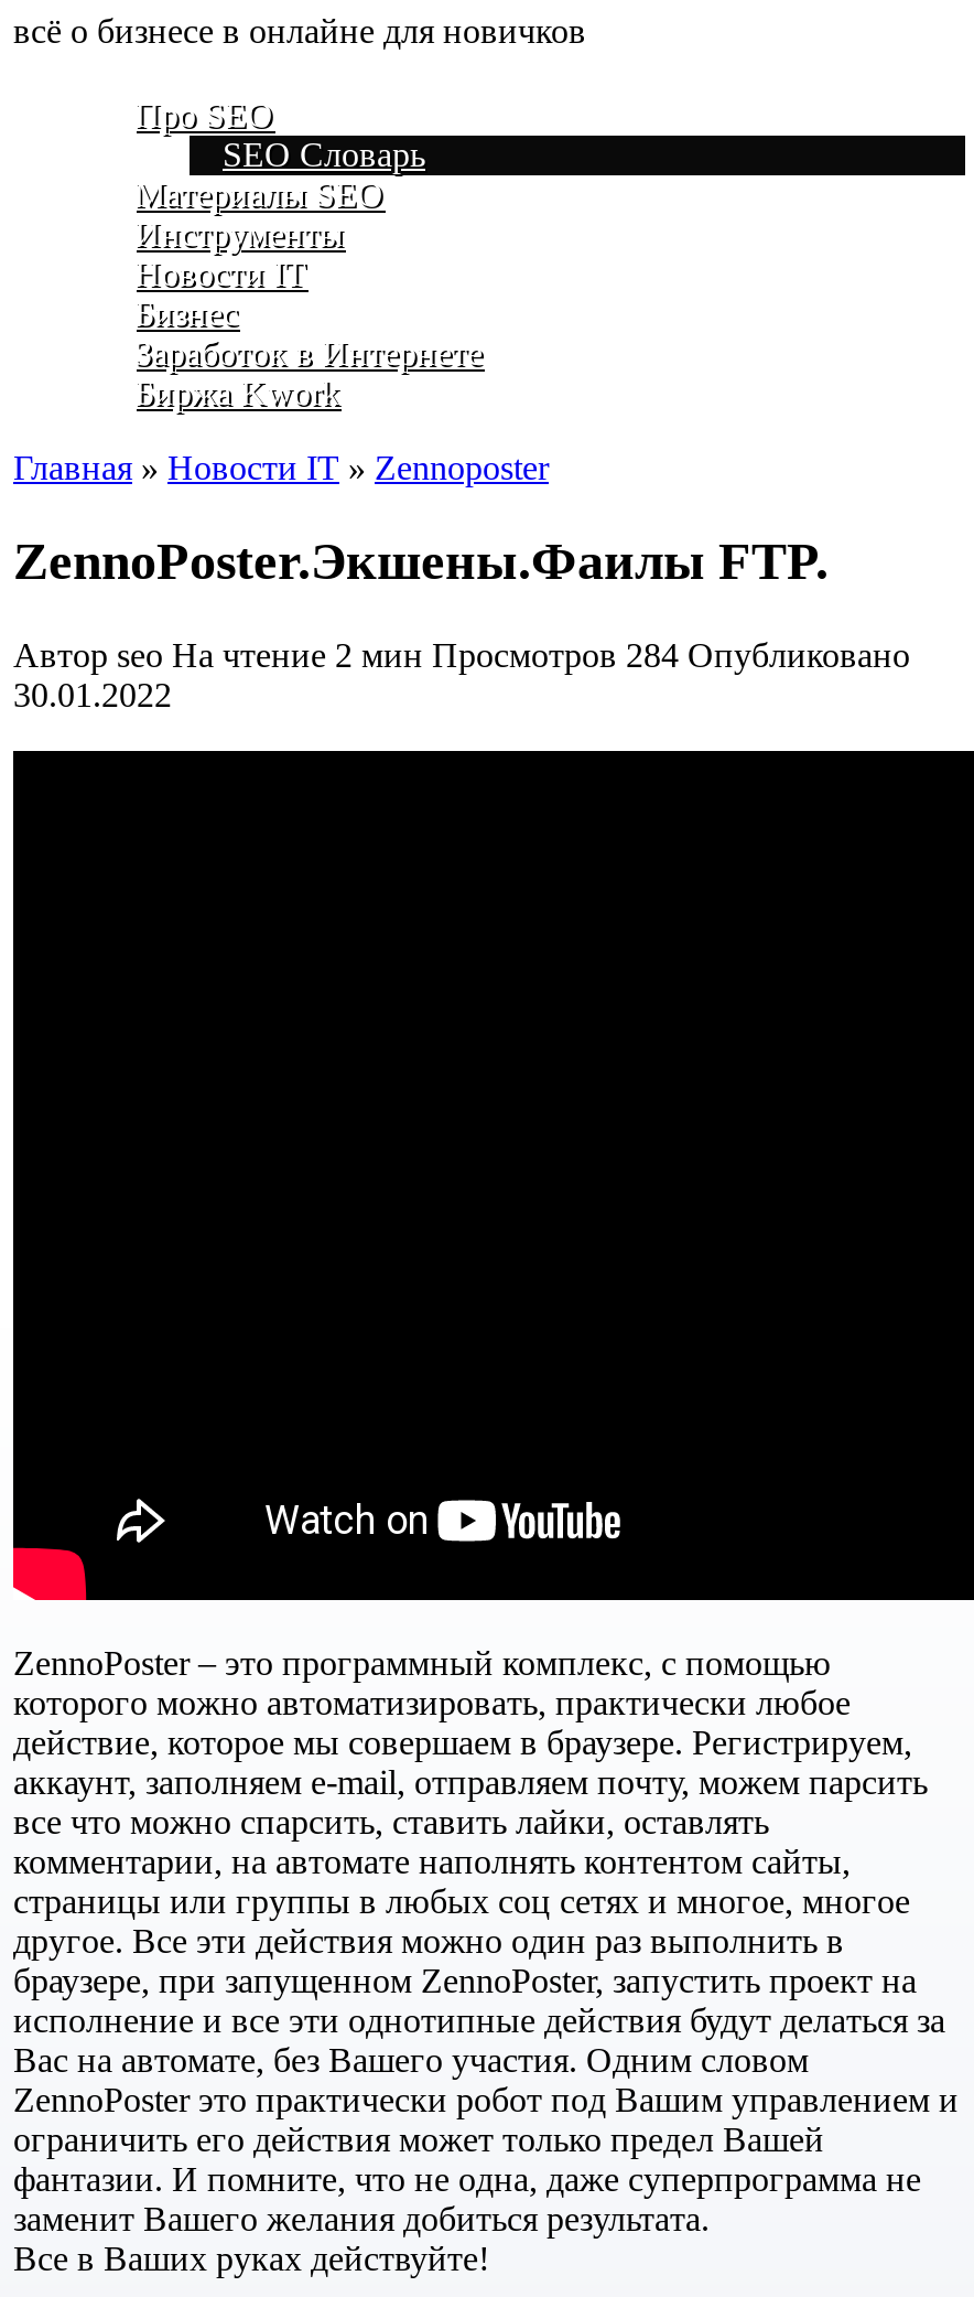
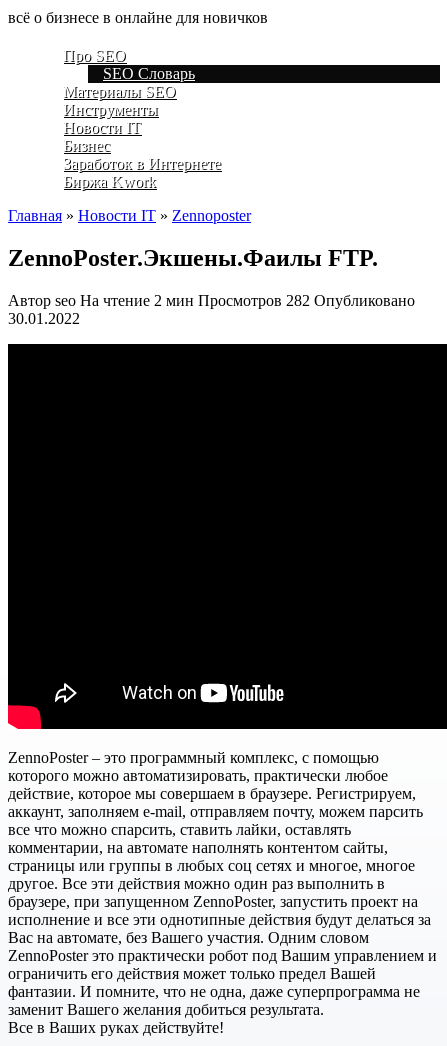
- Автор seo На чтение 2 мин Просмотров 284 Опубликовано
+ Автор seo На чтение 2 мин Просмотров 282 Опубликовано
